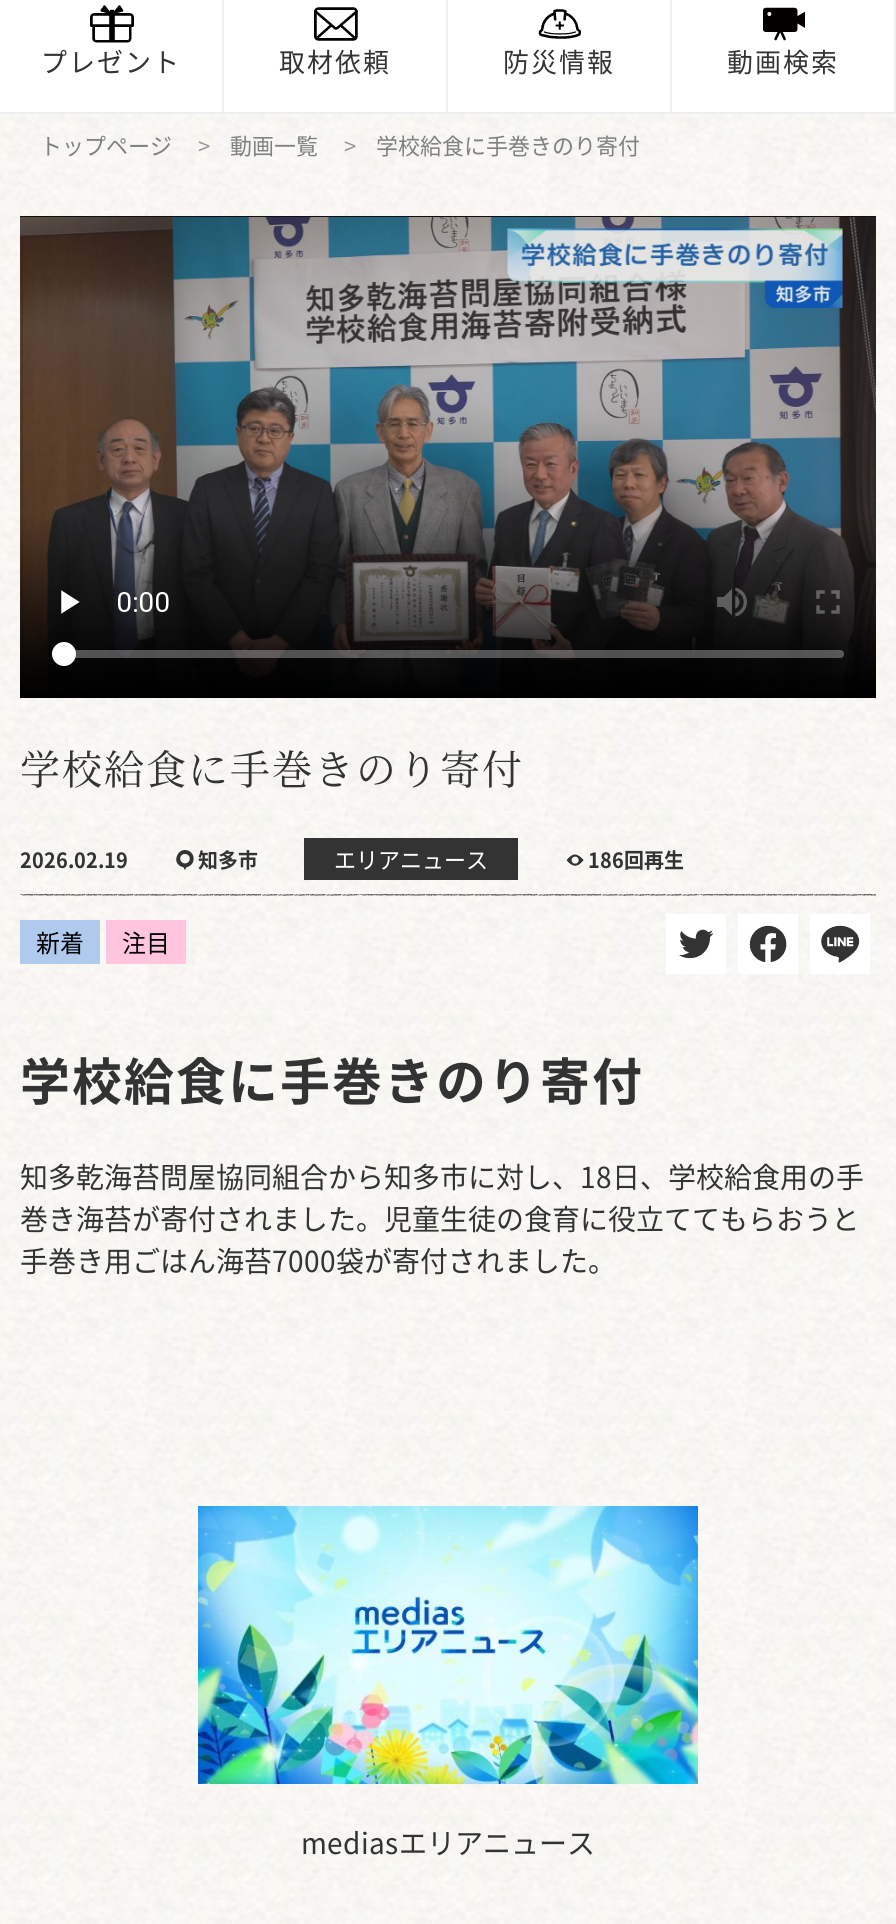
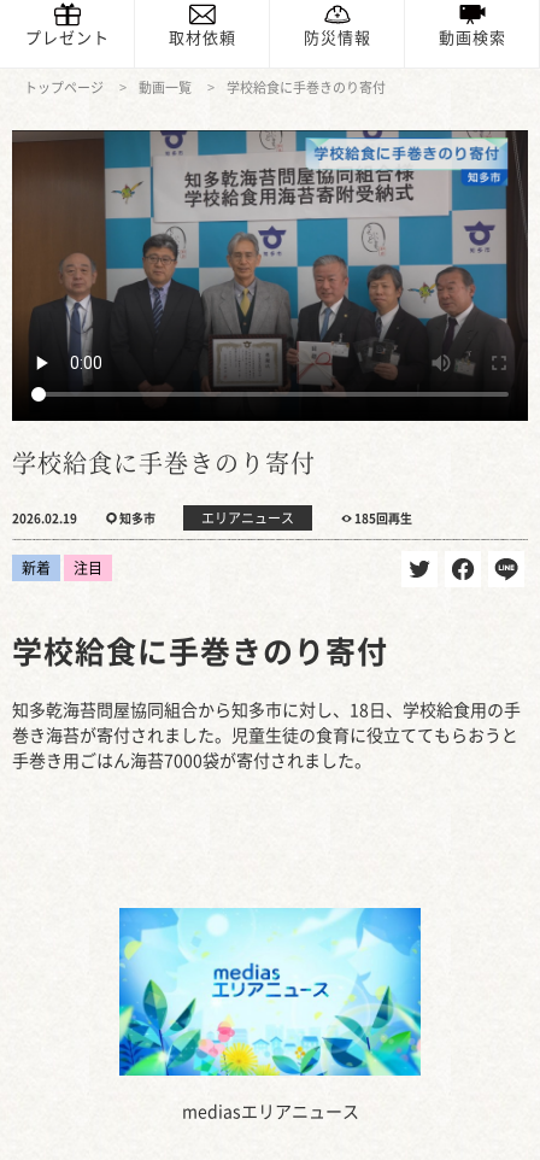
- 186回再生
+ 185回再生
